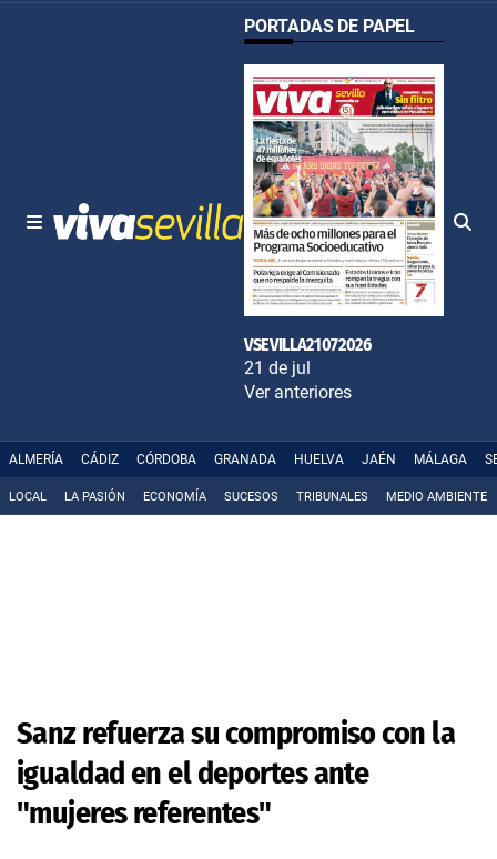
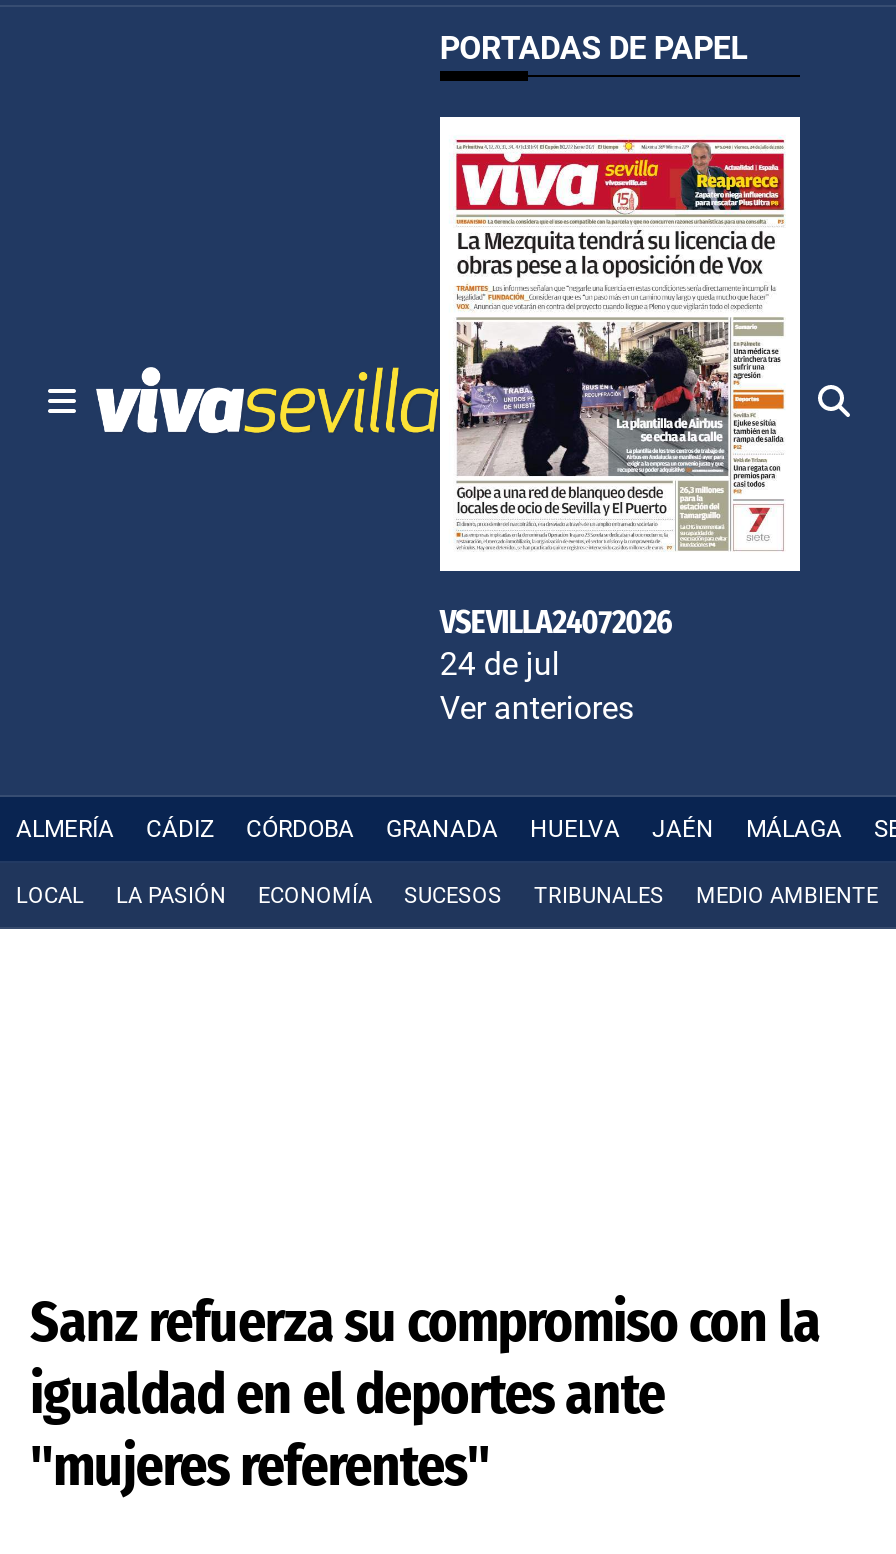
- [image]
- VSEVILLA21072026
- 21 de jul
+ [image]
+ VSEVILLA24072026
+ 24 de jul
